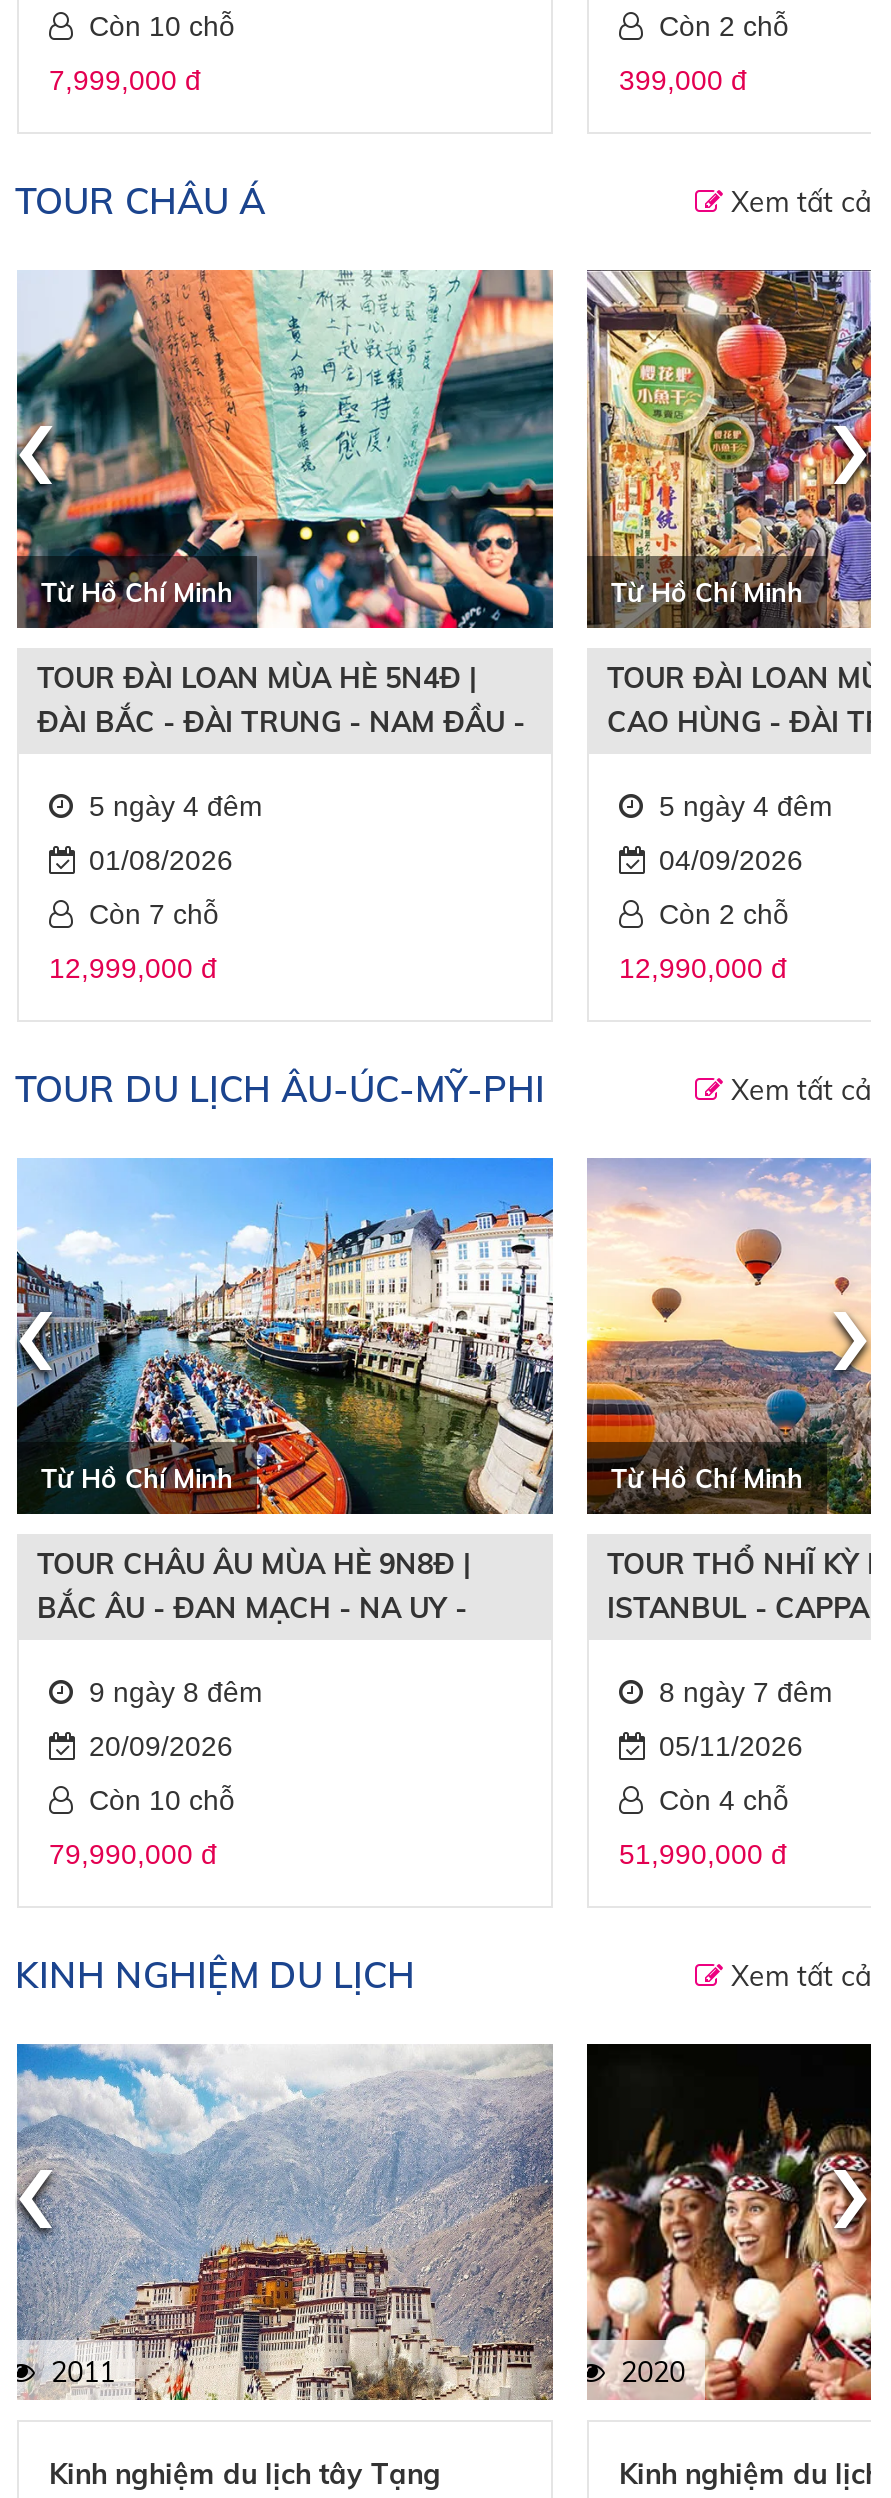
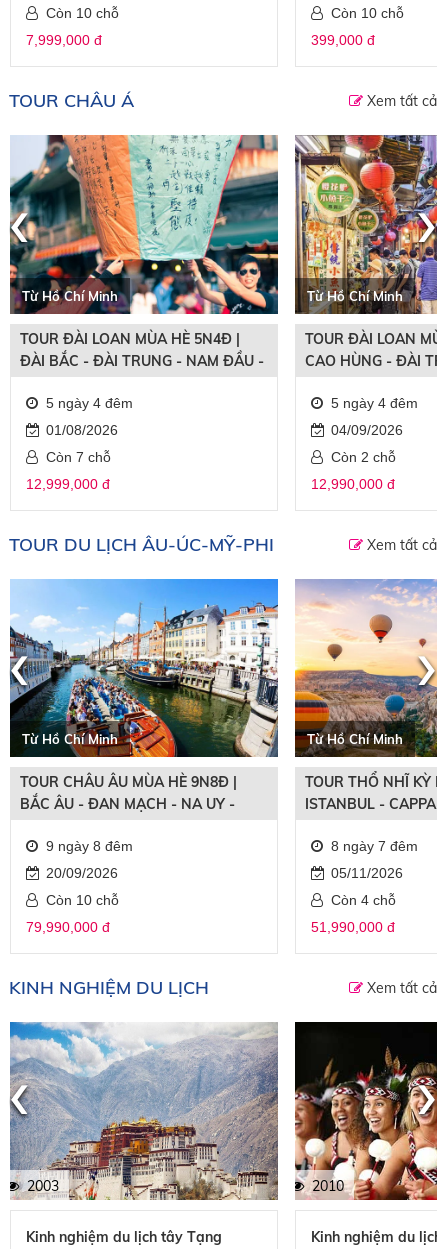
- Còn 2 chỗ
+ Còn 10 chỗ

- 2011
+ 2003

- 2020
+ 2010
